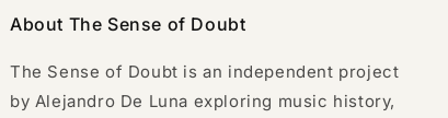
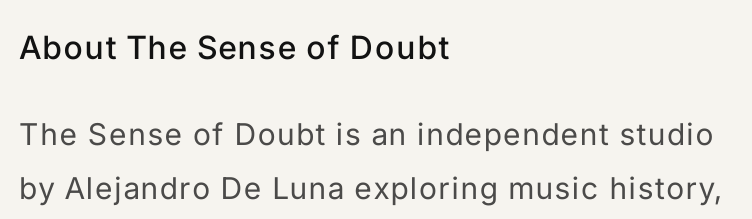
- The Sense of Doubt is an independent project
+ The Sense of Doubt is an independent studio
